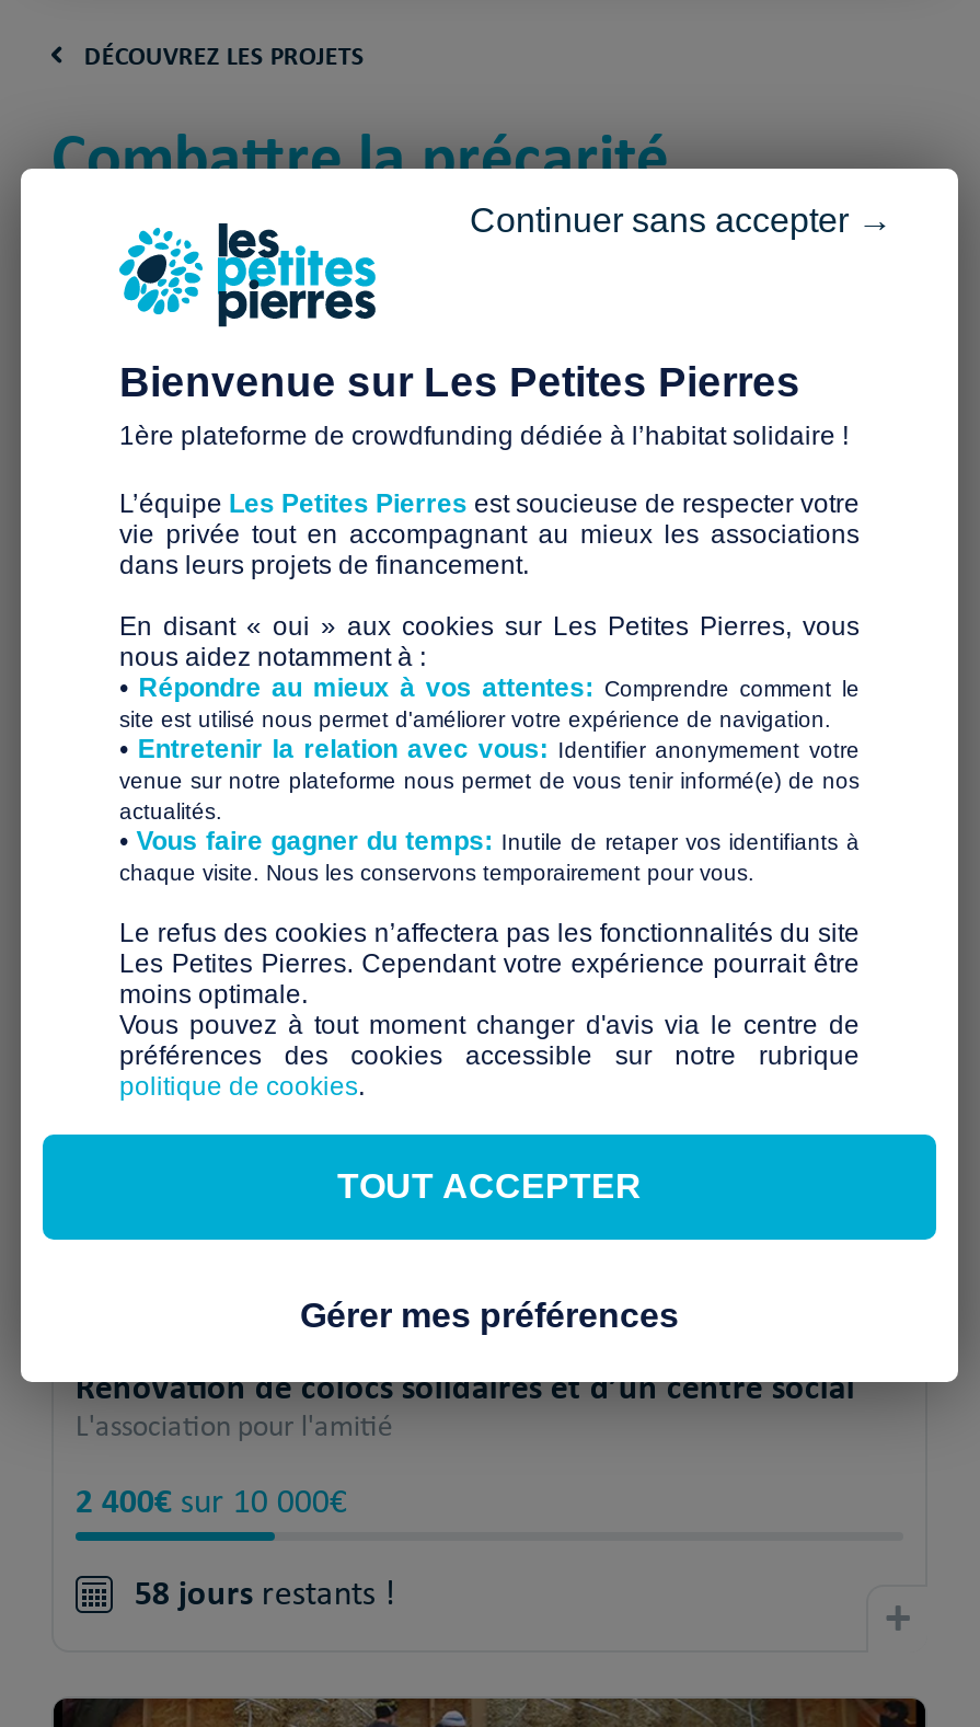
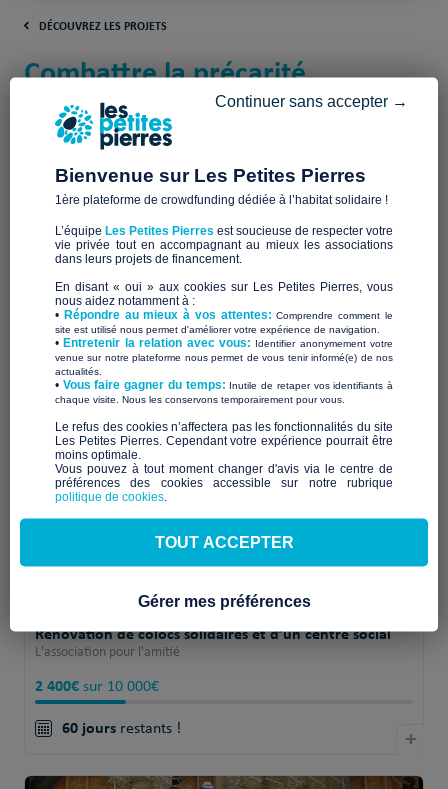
- 58 jours restants !
+ 60 jours restants !
